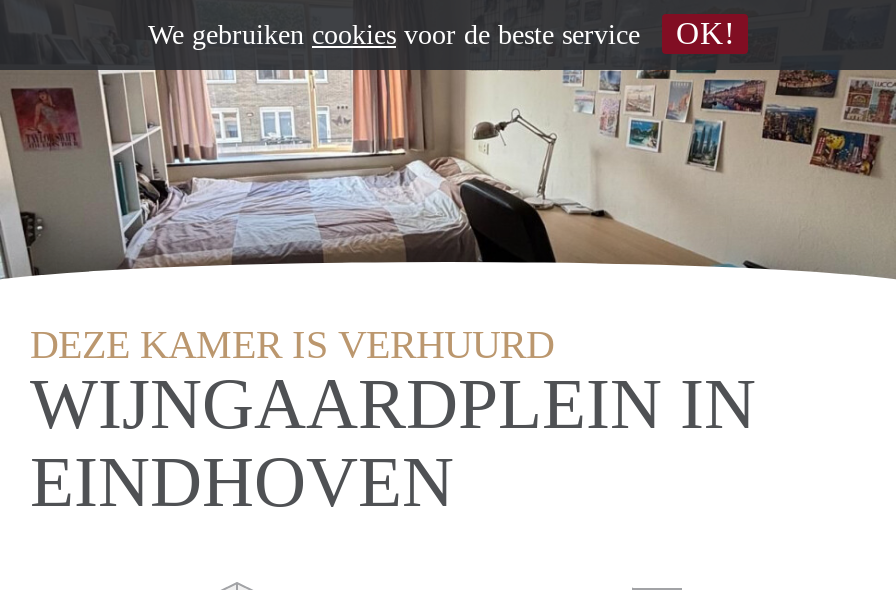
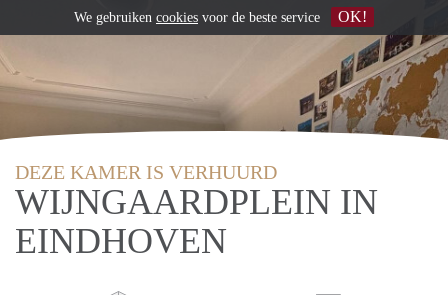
- [image]
+ [image]
